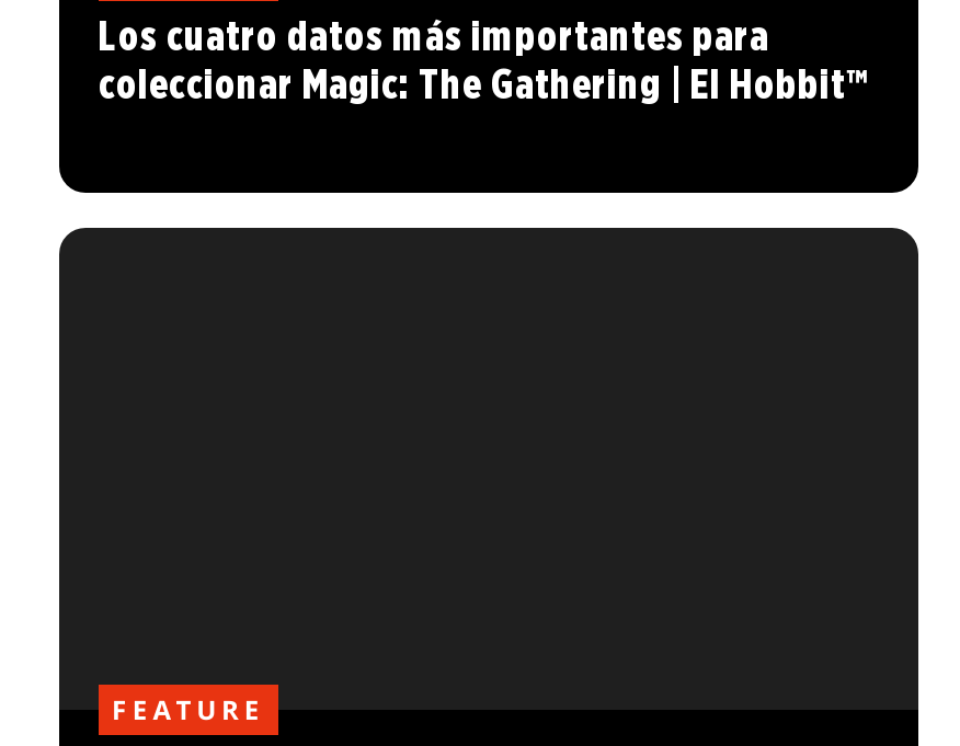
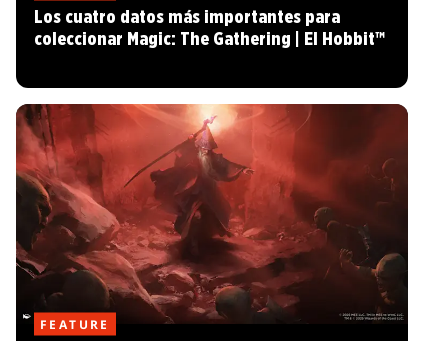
+ [image]
